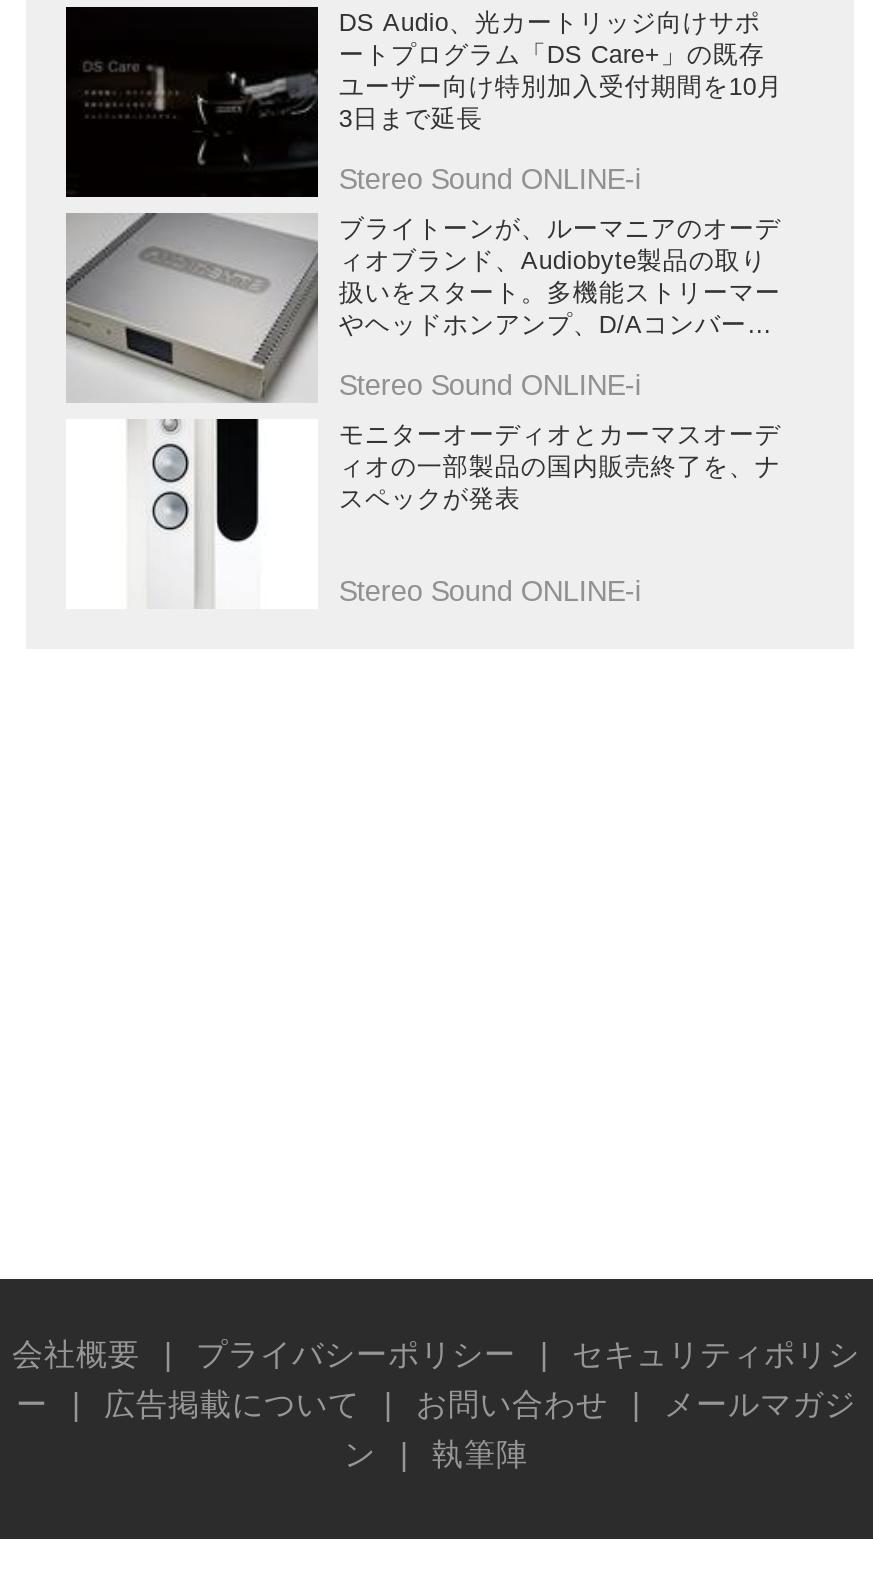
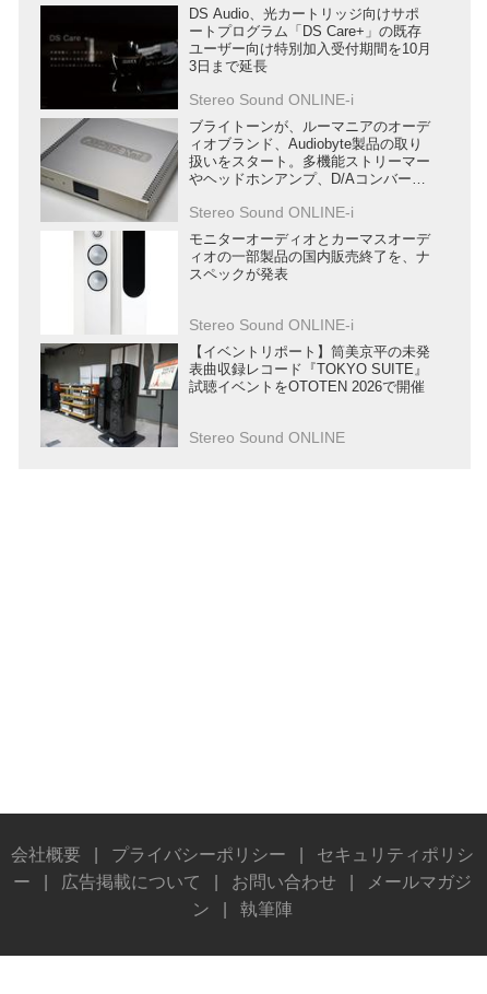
+ [image]
+ 【イベントリポート】筒美京平の未発
+ 表曲収録レコード『TOKYO SUITE』
+ 試聴イベントをOTOTEN 2026で開催
+ Stereo Sound ONLINE
